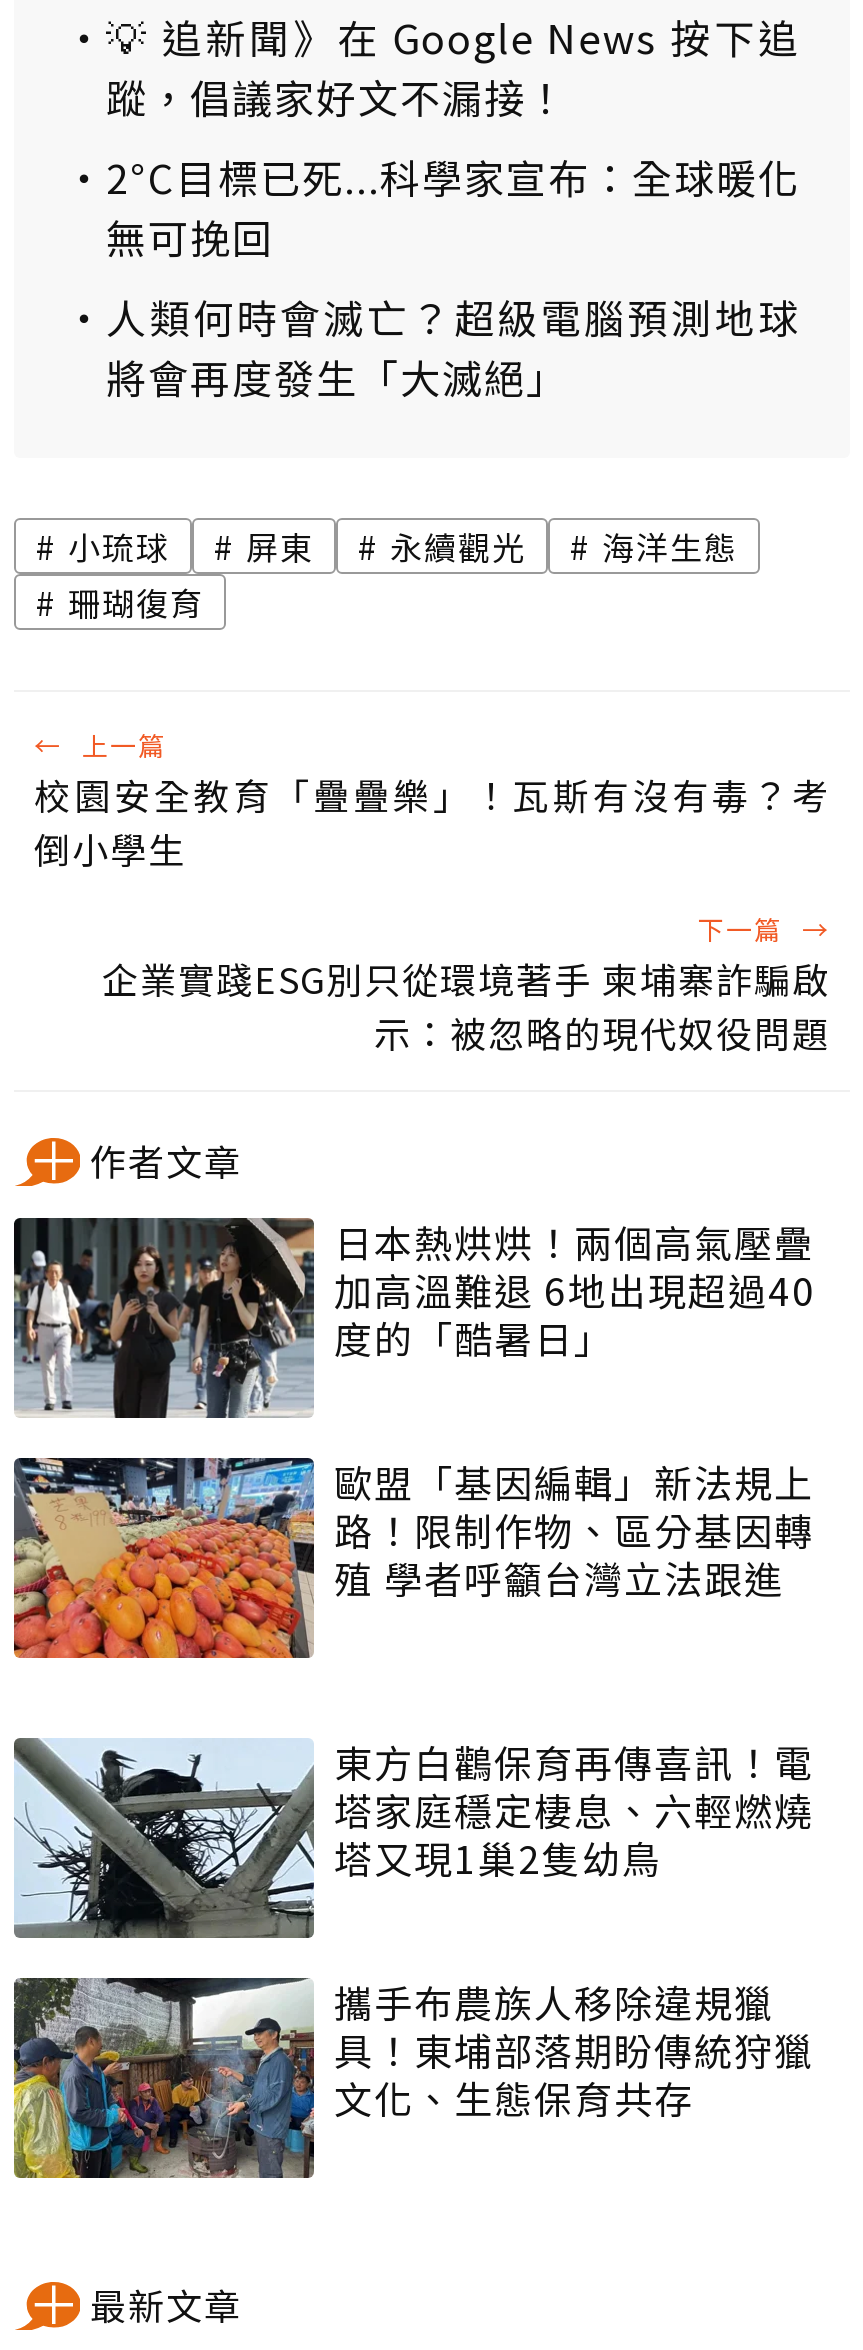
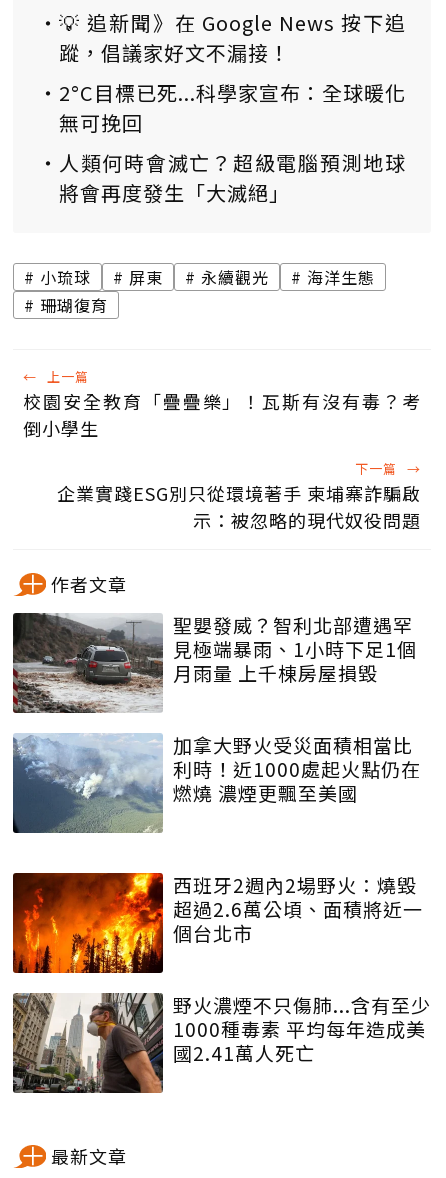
- [image]
- 日本熱烘烘！兩個高氣壓疊
- 加高溫難退 6地出現超過40
- 度的「酷暑日」
+ [image]
+ 聖嬰發威？智利北部遭遇罕
+ 見極端暴雨、1小時下足1個
+ 月雨量 上千棟房屋損毀

- [image]
- 歐盟「基因編輯」新法規上
- 路！限制作物、區分基因轉
- 殖 學者呼籲台灣立法跟進
+ [image]
+ 加拿大野火受災面積相當比
+ 利時！近1000處起火點仍在
+ 燃燒 濃煙更飄至美國

- [image]
- 東方白鸛保育再傳喜訊！電
- 塔家庭穩定棲息、六輕燃燒
- 塔又現1巢2隻幼鳥
+ [image]
+ 西班牙2週內2場野火：燒毀
+ 超過2.6萬公頃、面積將近一
+ 個台北市

- [image]
- 攜手布農族人移除違規獵
- 具！東埔部落期盼傳統狩獵
- 文化、生態保育共存
+ [image]
+ 野火濃煙不只傷肺...含有至少
+ 1000種毒素 平均每年造成美
+ 國2.41萬人死亡
